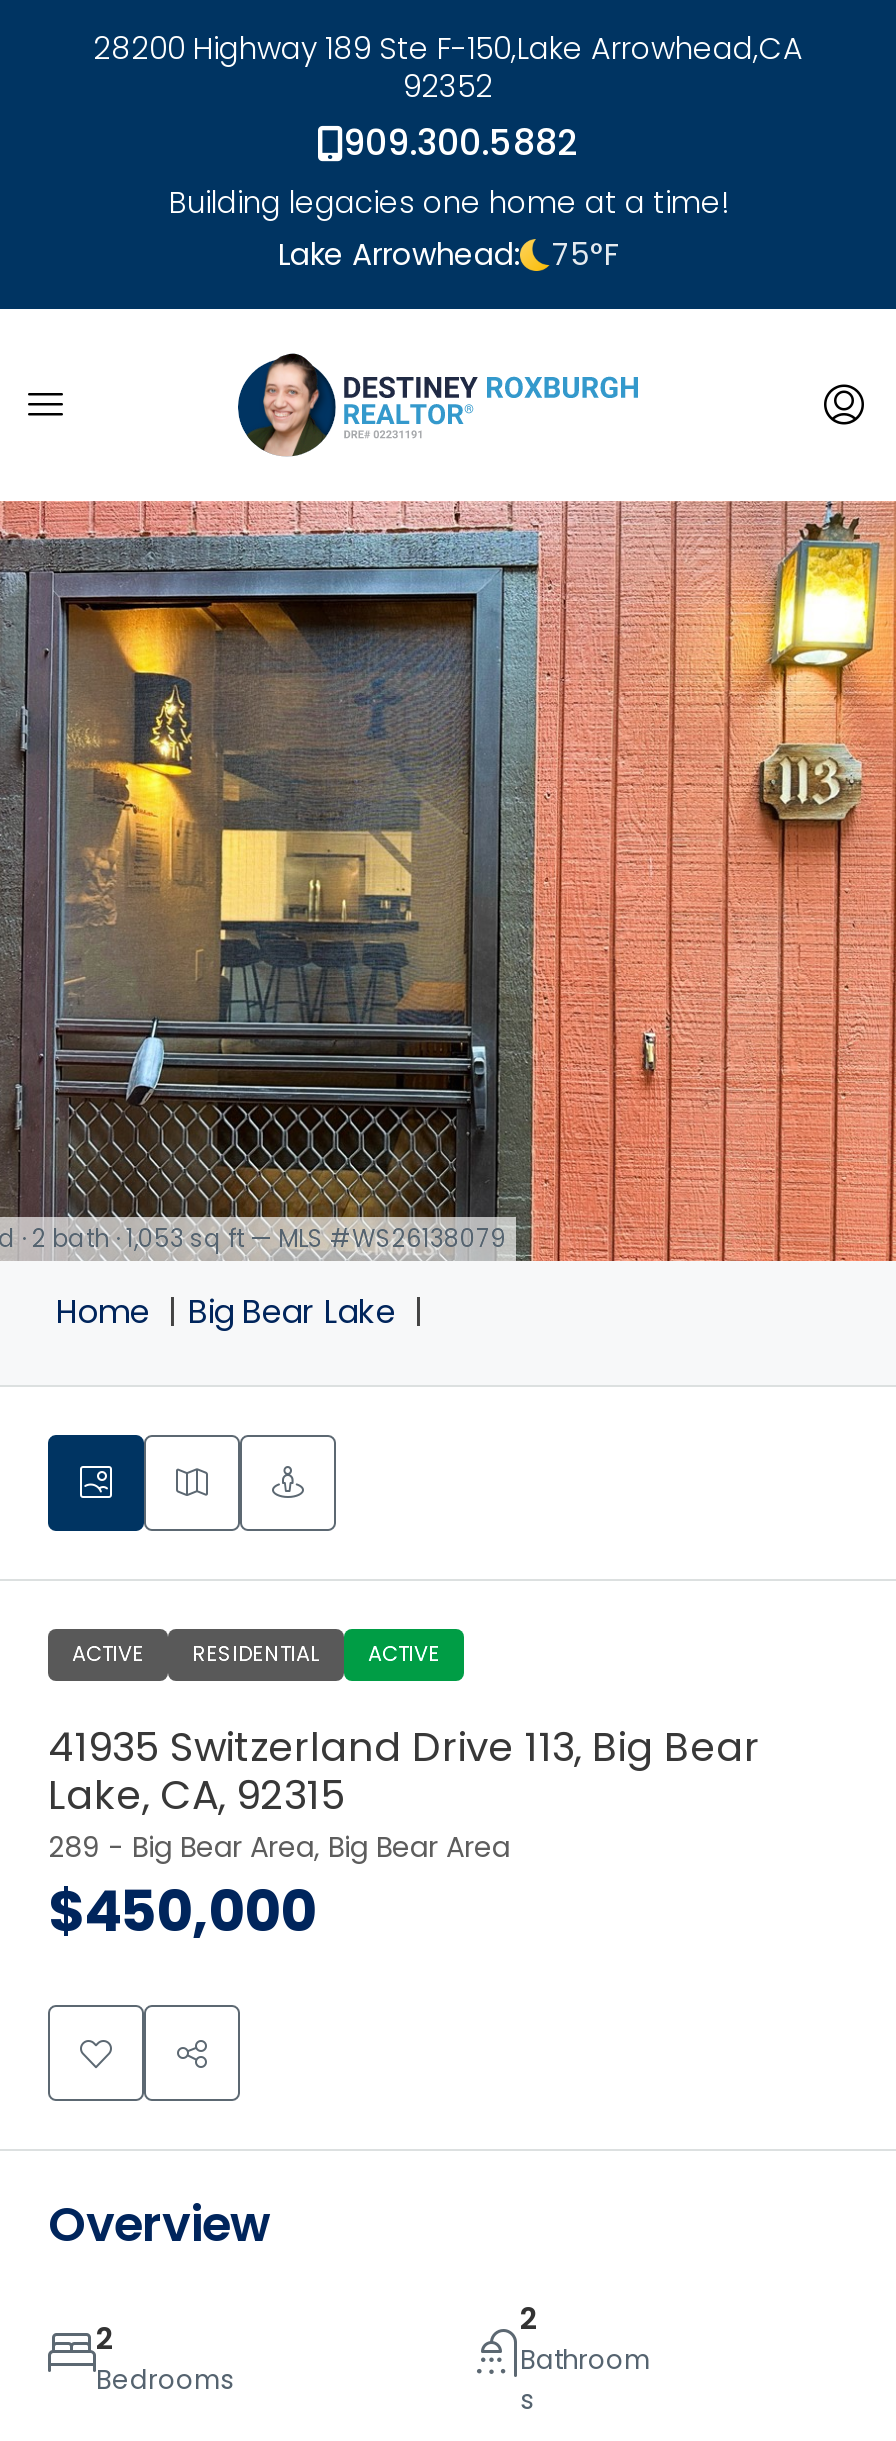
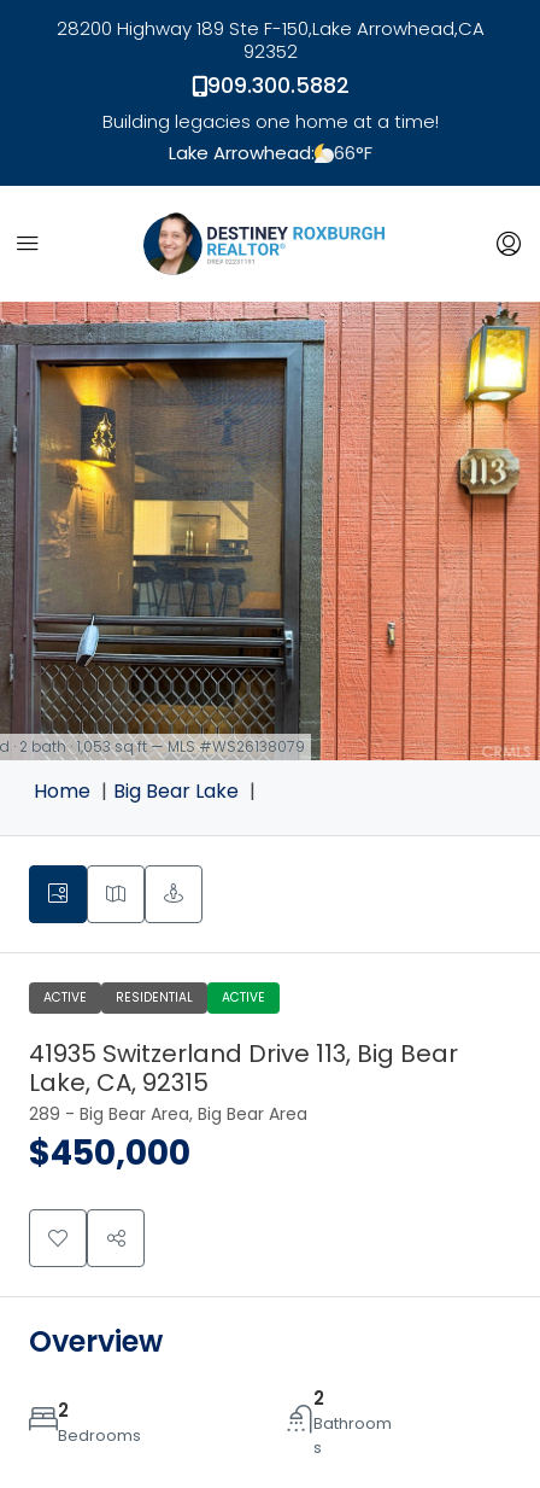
- Lake Arrowhead: 75°F
+ Lake Arrowhead: 66°F
